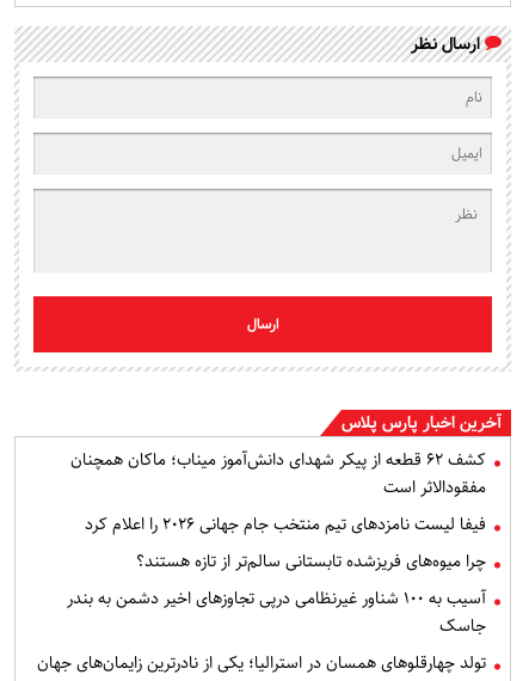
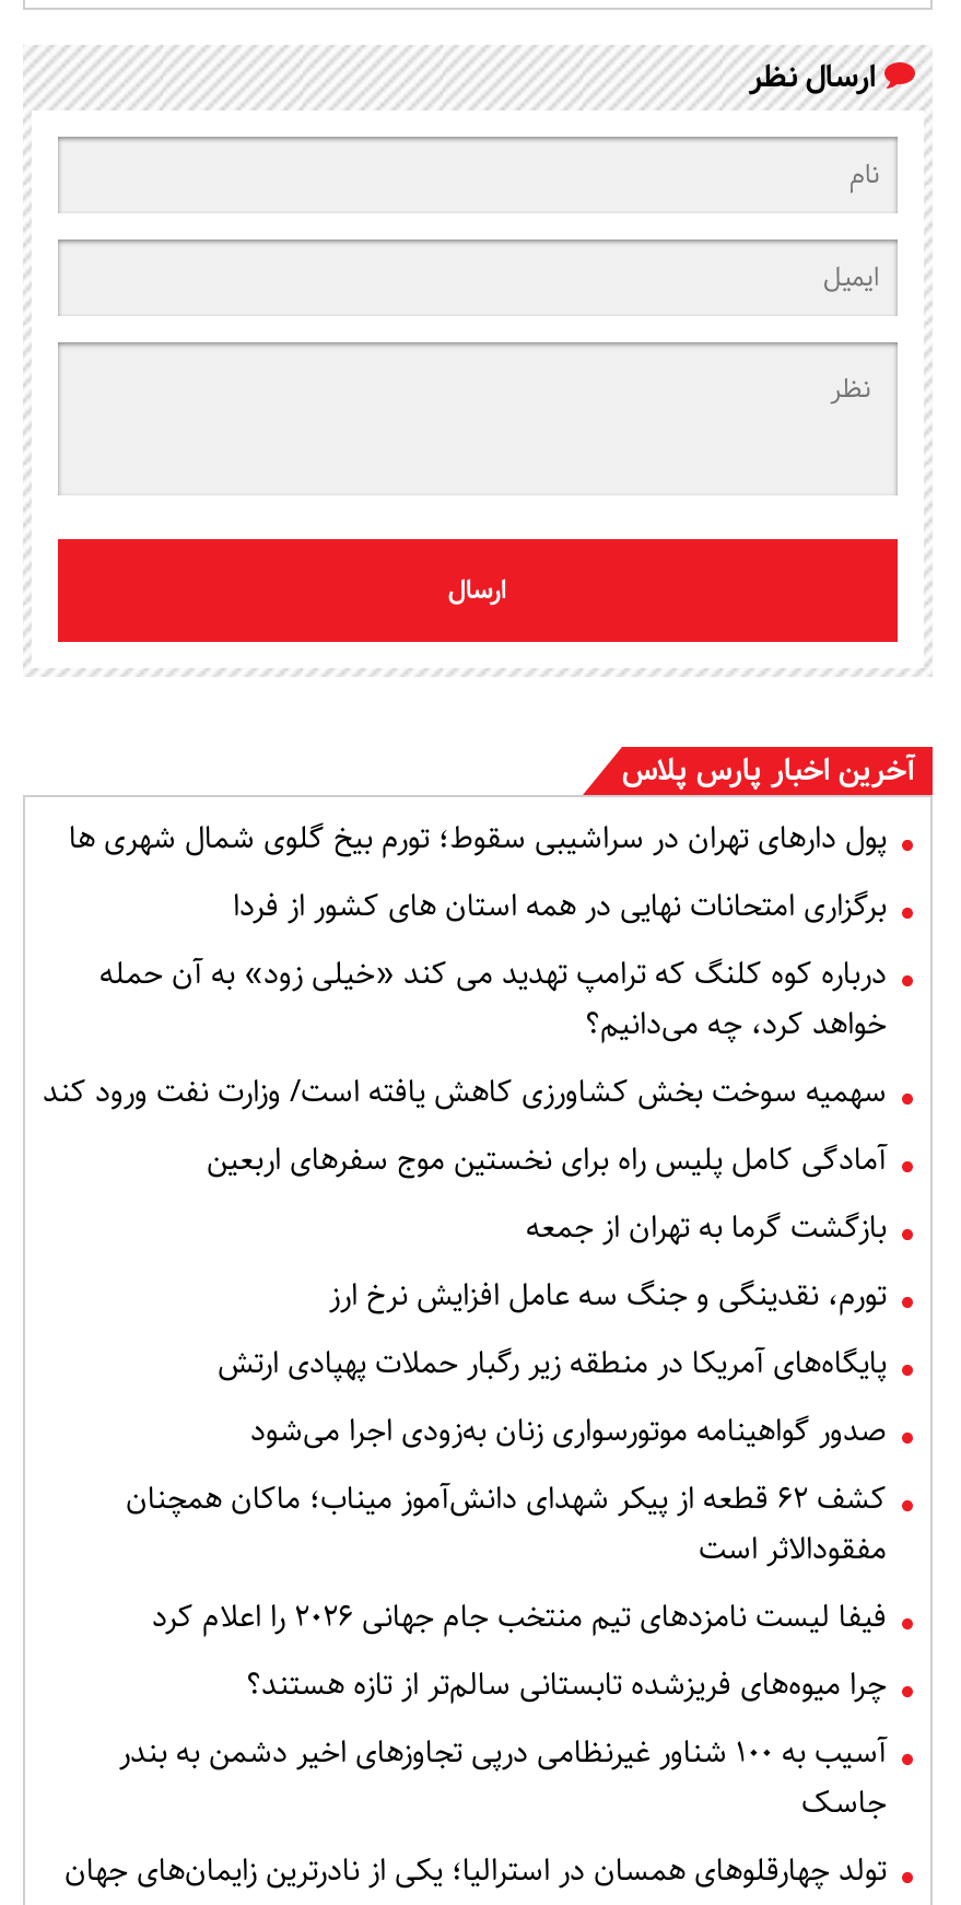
+ پول دارهای تهران در سراشیبی سقوط؛ تورم بیخ گلوی شمال شهری ها
+ برگزاری امتحانات نهایی در همه استان های کشور از فردا
+ درباره کوه کلنگ که ترامپ تهدید می کند «خیلی زود» به آن حمله
+ خواهد کرد، چه می‌دانیم؟
+ سهمیه سوخت بخش کشاورزی کاهش یافته است/ وزارت نفت ورود کند
+ آمادگی کامل پلیس راه برای نخستین موج سفرهای اربعین
+ بازگشت گرما به تهران از جمعه
+ تورم، نقدینگی و جنگ سه عامل افزایش نرخ ارز
+ پایگاه‌های آمریکا در منطقه زیر رگبار حملات پهپادی ارتش
+ صدور گواهینامه موتورسواری زنان به‌زودی اجرا می‌شود
